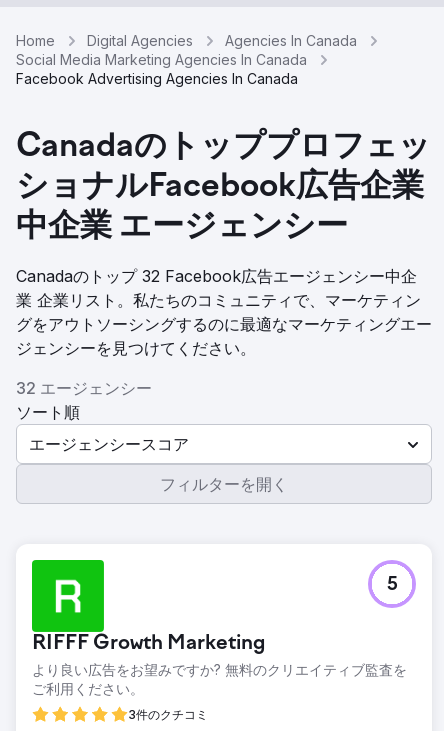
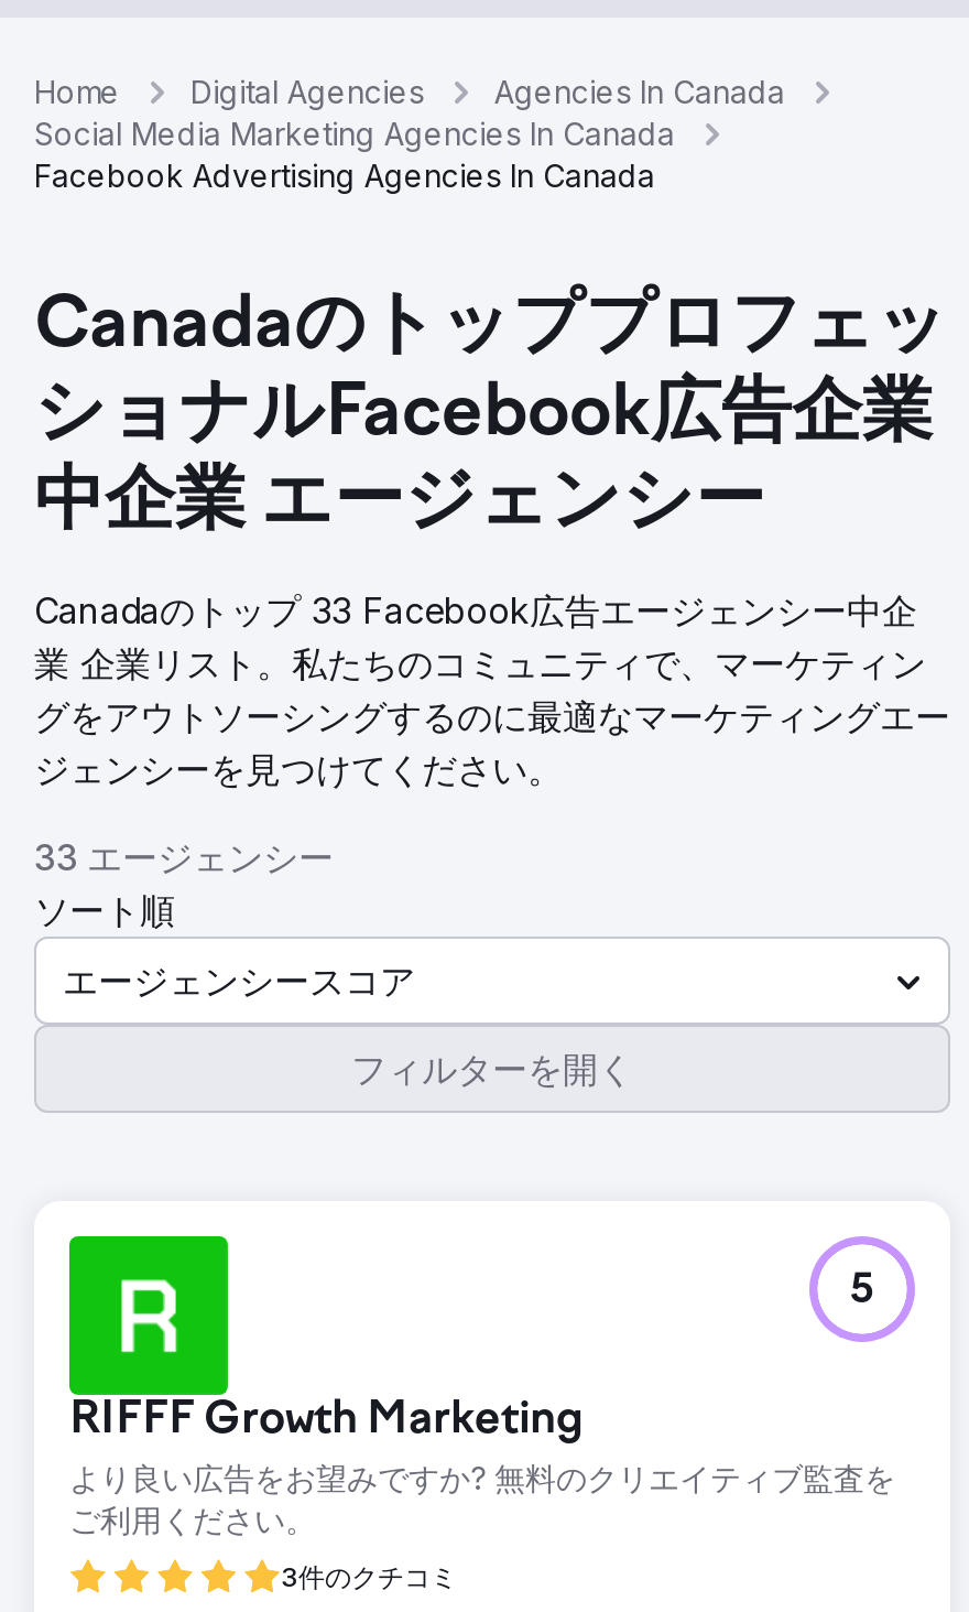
- Canadaのトップ 32 Facebook広告エージェンシー中企
+ Canadaのトップ 33 Facebook広告エージェンシー中企

- 32 エージェンシー
+ 33 エージェンシー
